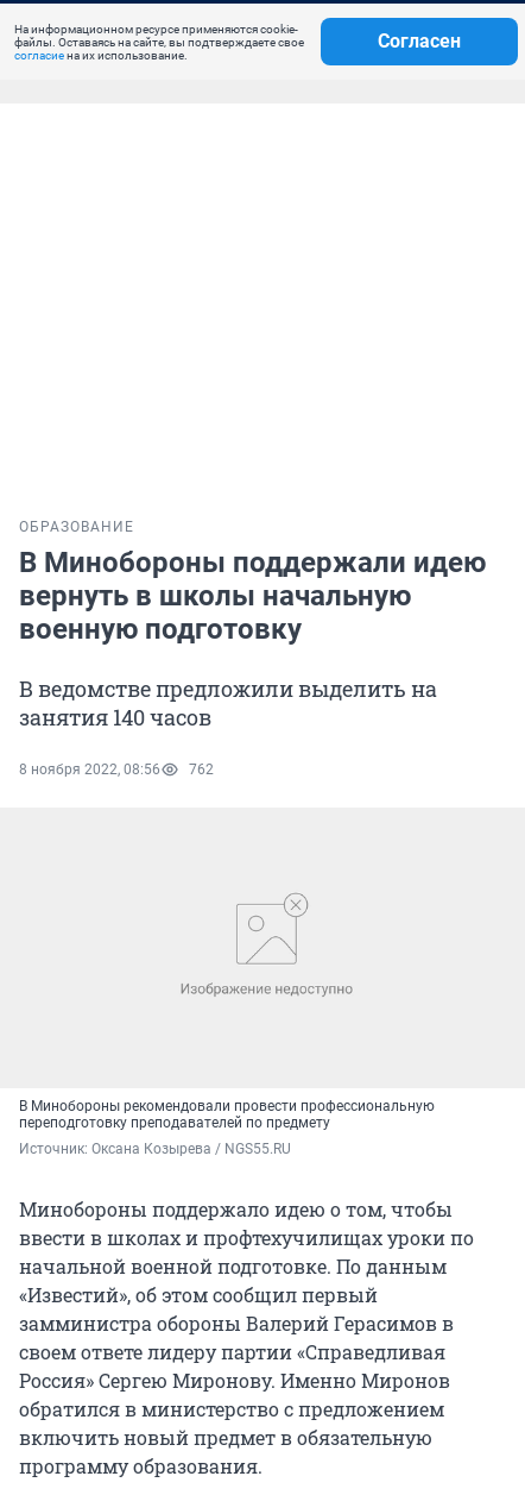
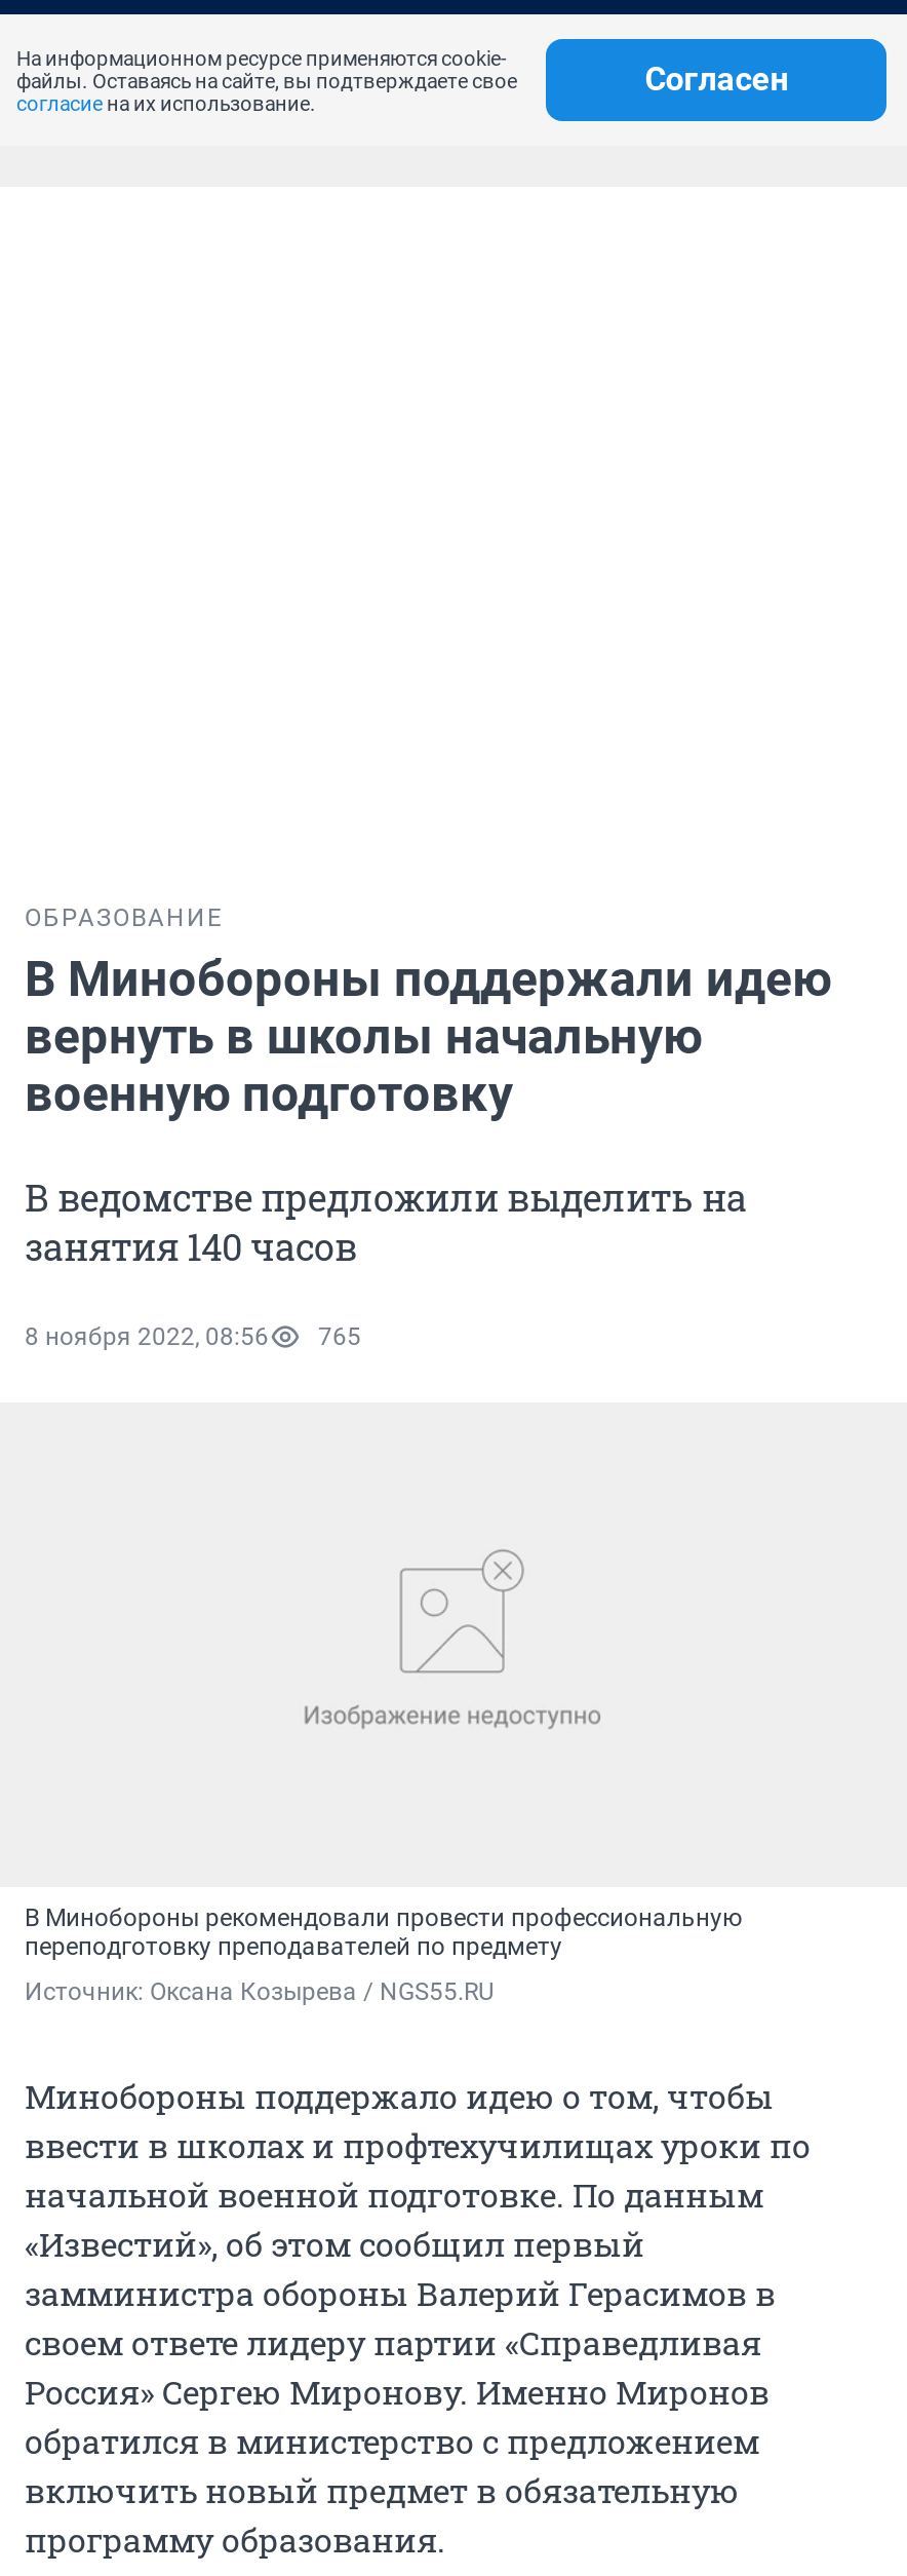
- 8 ноября 2022, 08:56 762
+ 8 ноября 2022, 08:56 765
